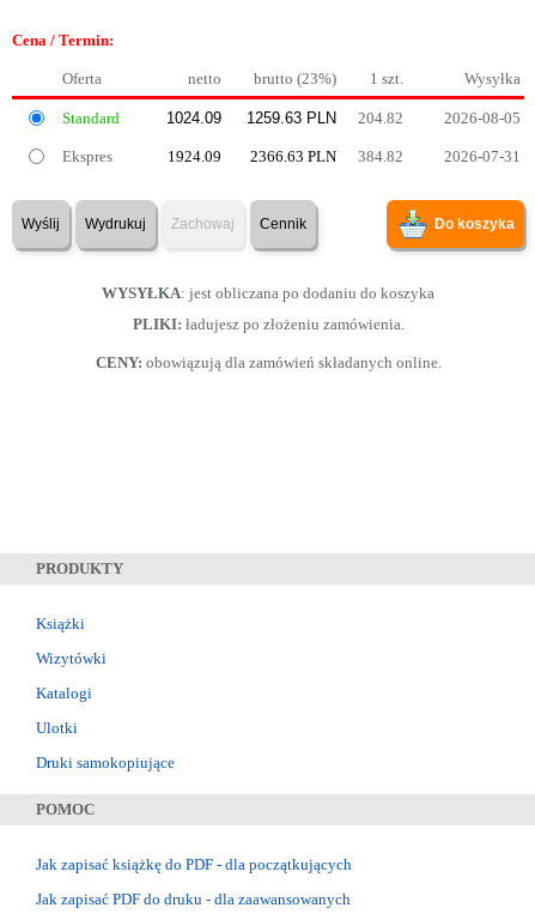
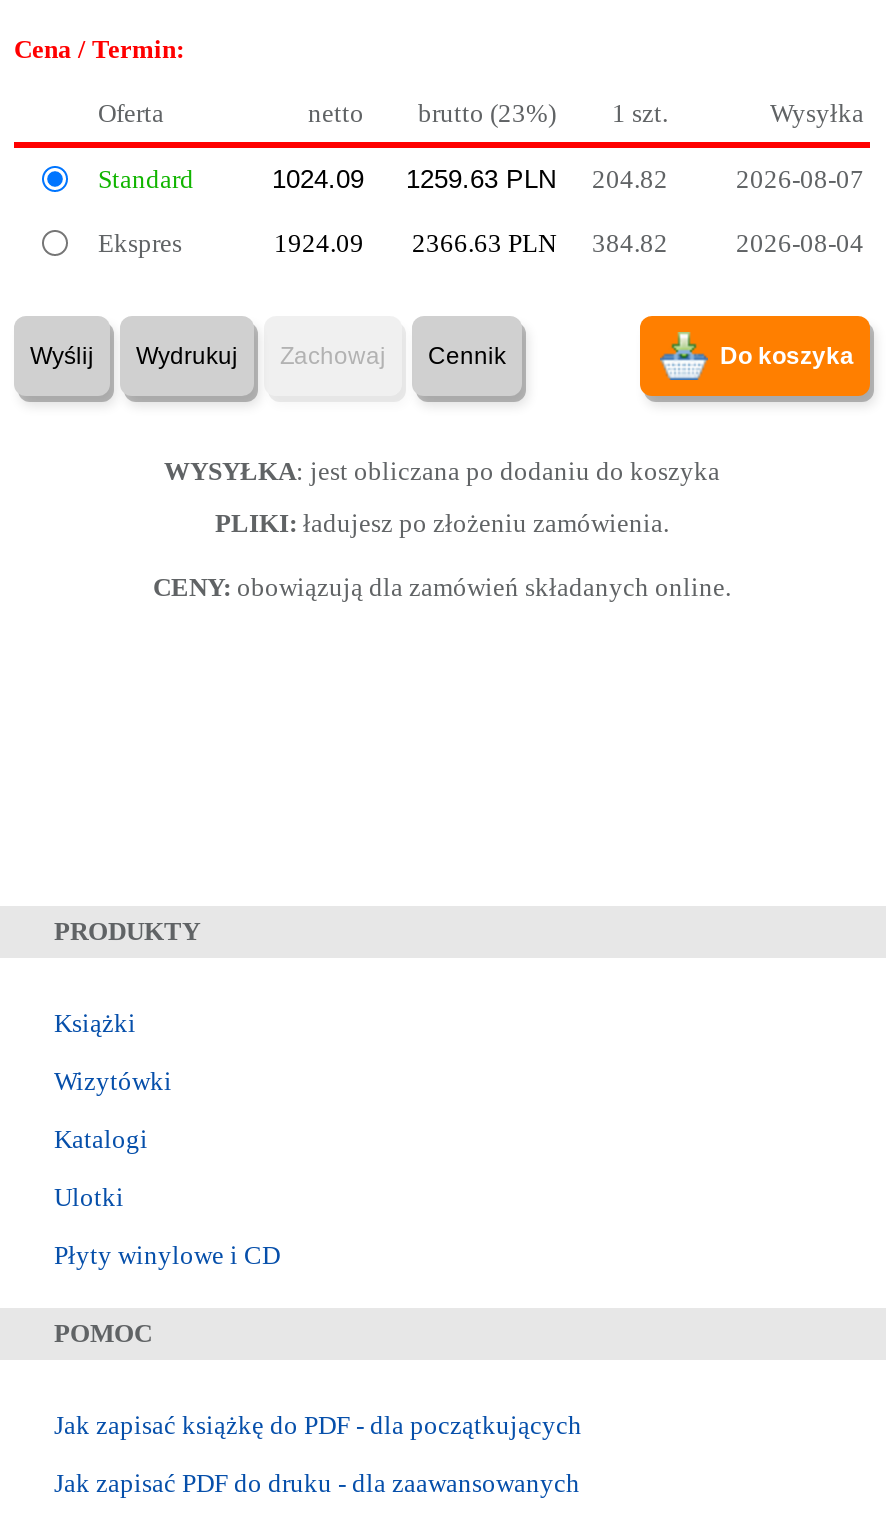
- 2026-08-05
+ 2026-08-07

- 2026-07-31
+ 2026-08-04

- Druki samokopiujące
+ Płyty winylowe i CD
